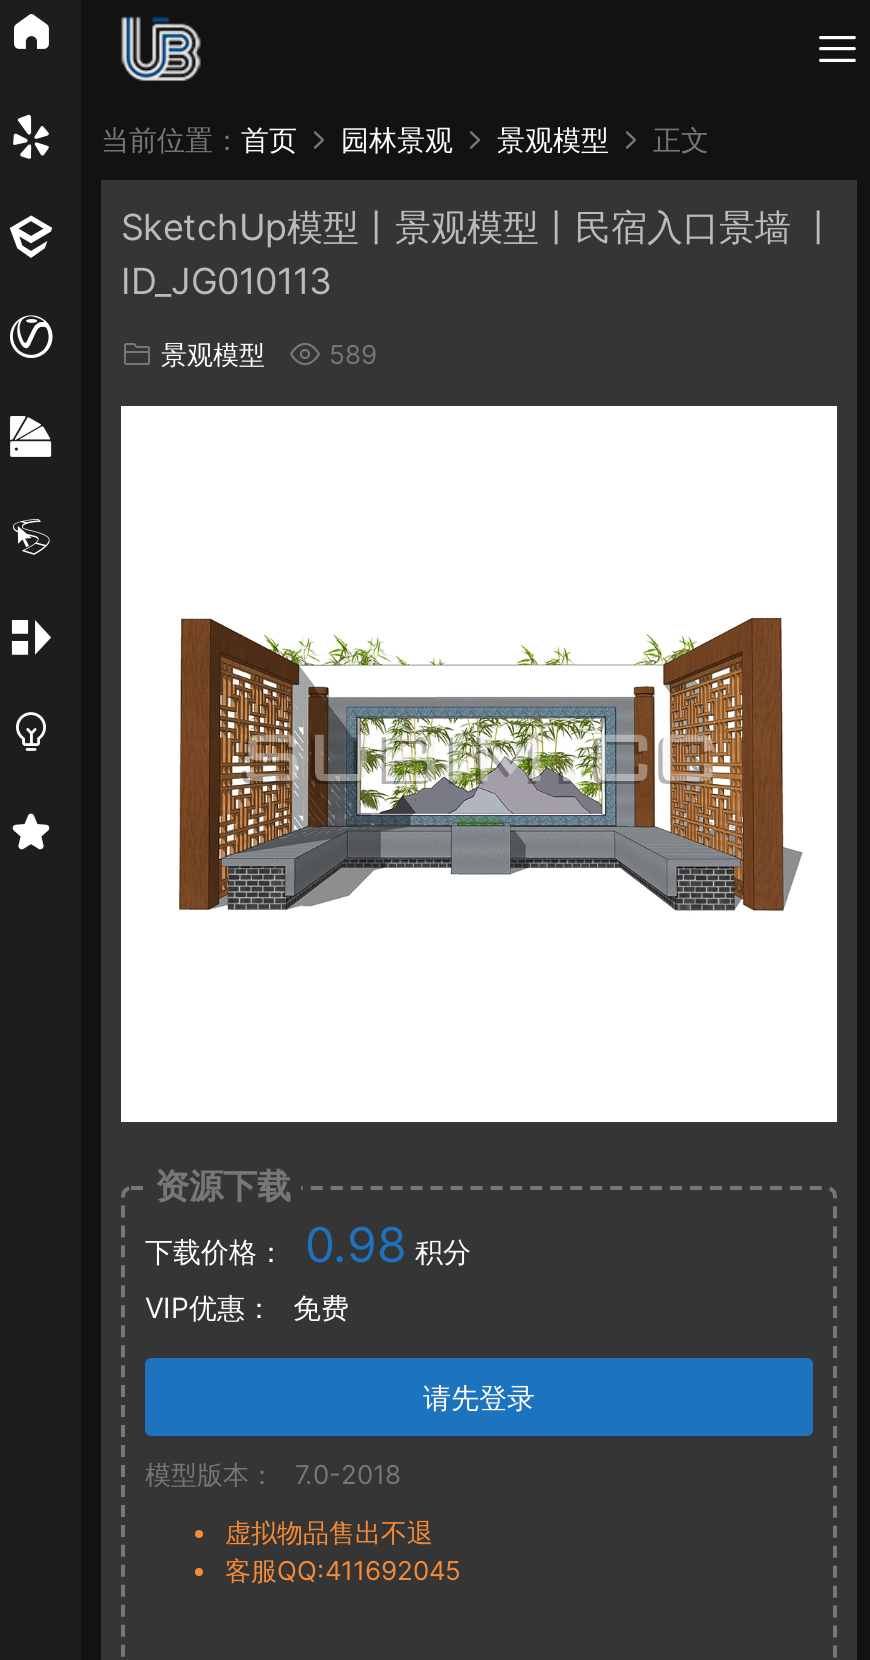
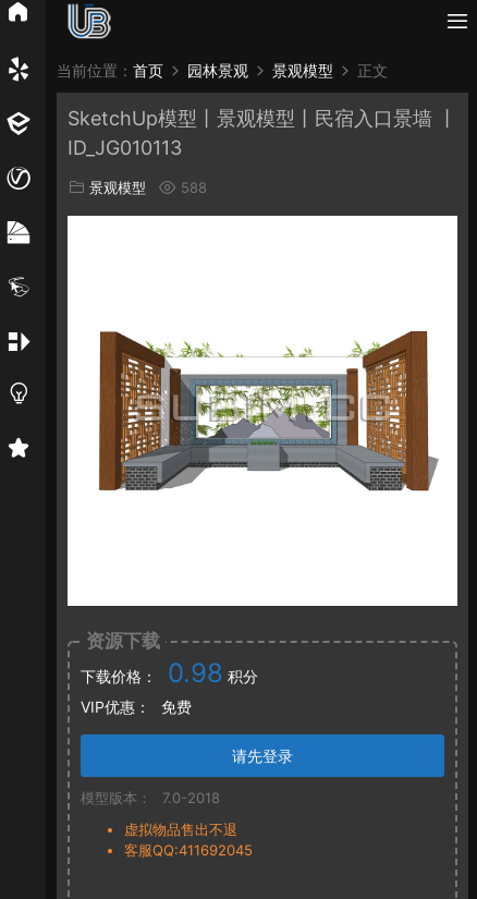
- 景观模型 589
+ 景观模型 588
